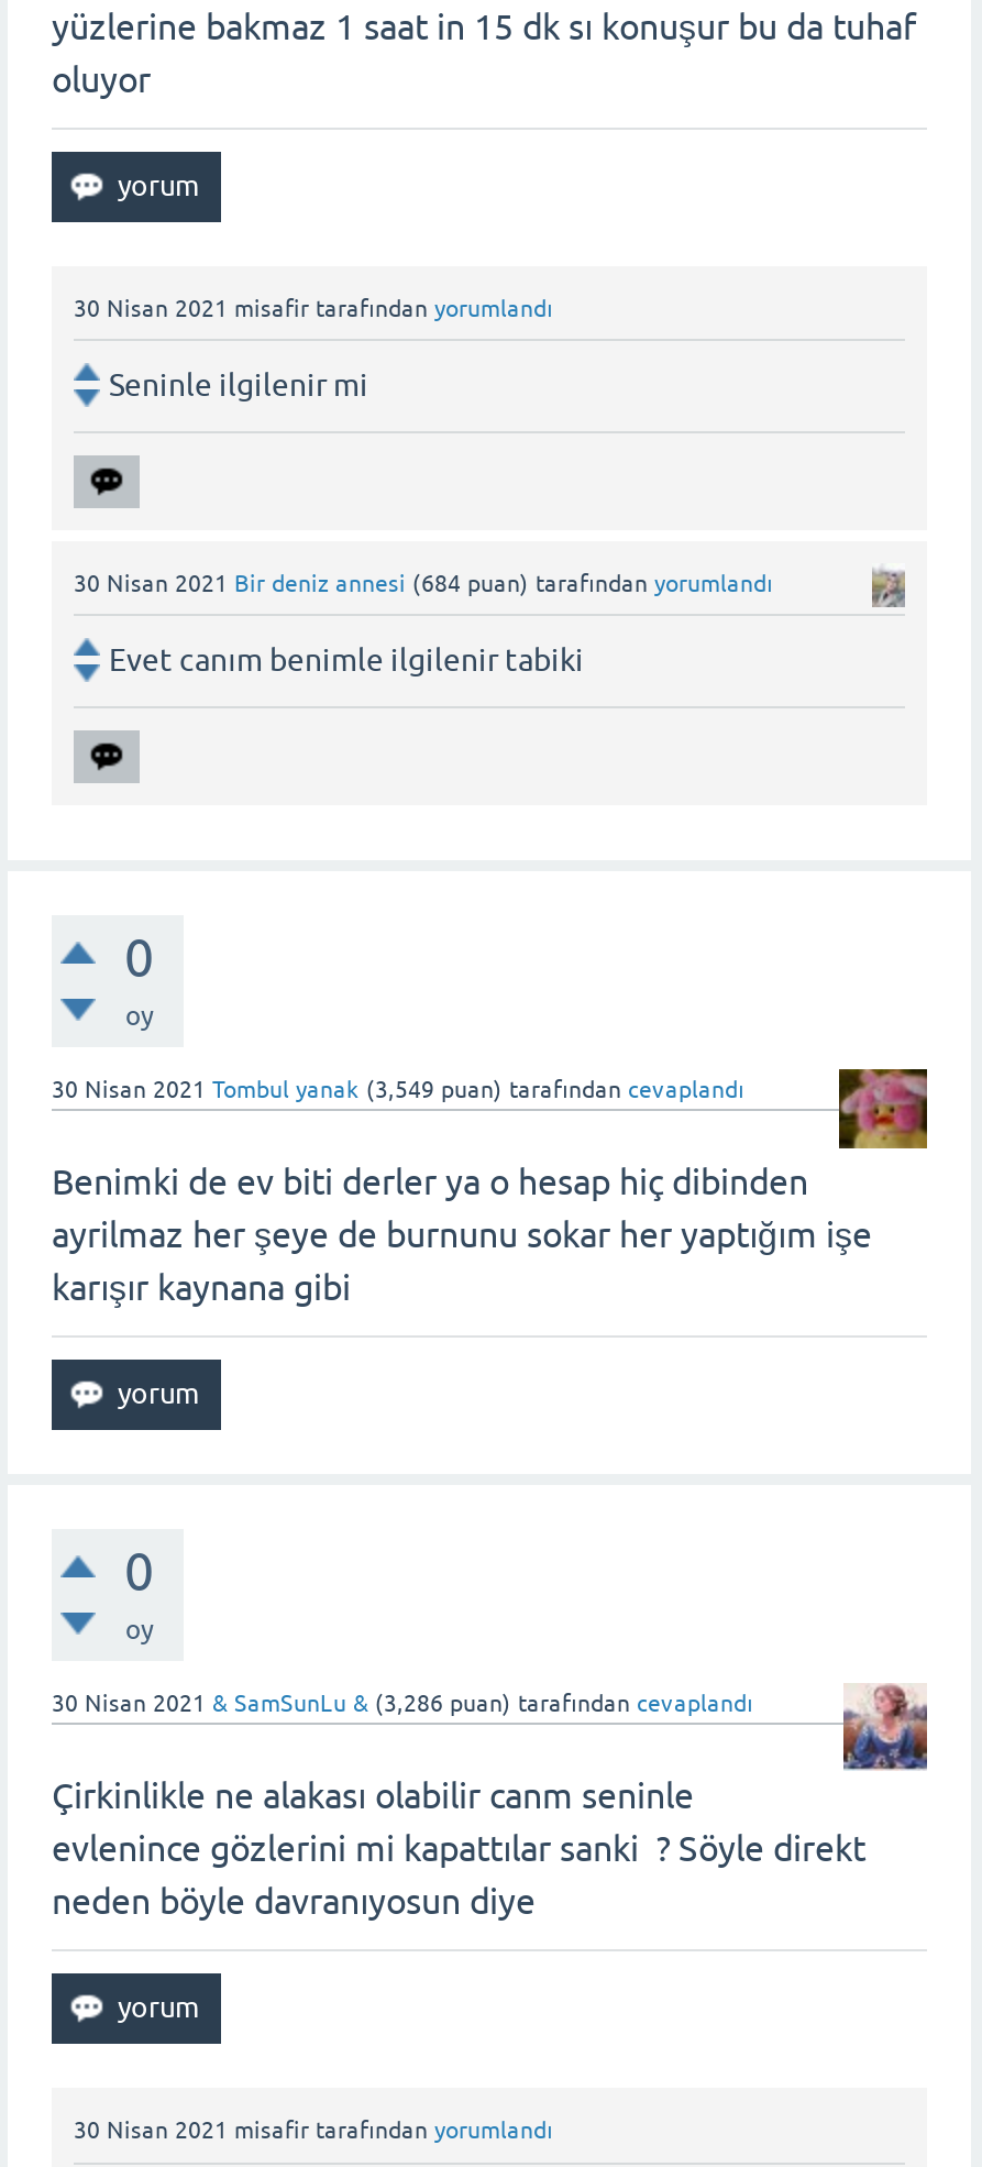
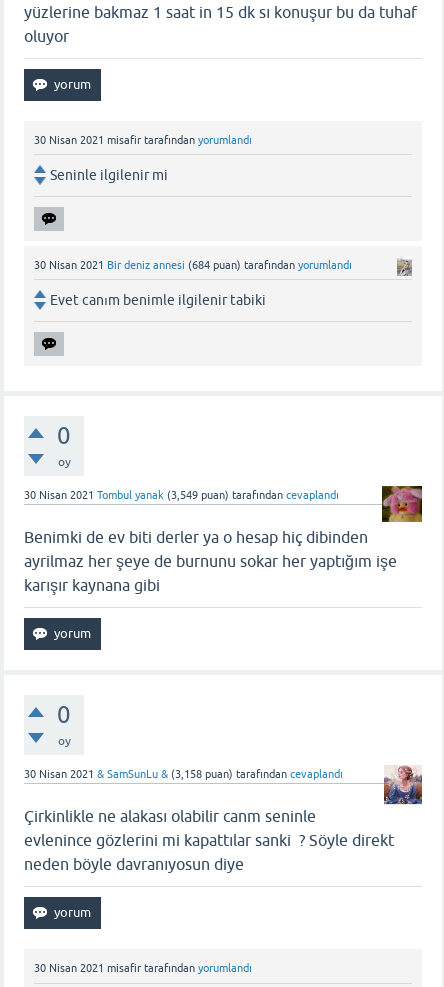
- 30 Nisan 2021 & SamSunLu & (3,286 puan) tarafından cevaplandı
+ 30 Nisan 2021 & SamSunLu & (3,158 puan) tarafından cevaplandı
